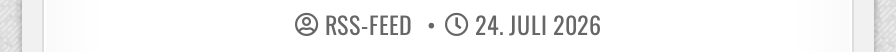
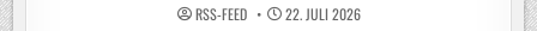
- RSS-FEED 24. JULI 2026
+ RSS-FEED 22. JULI 2026
